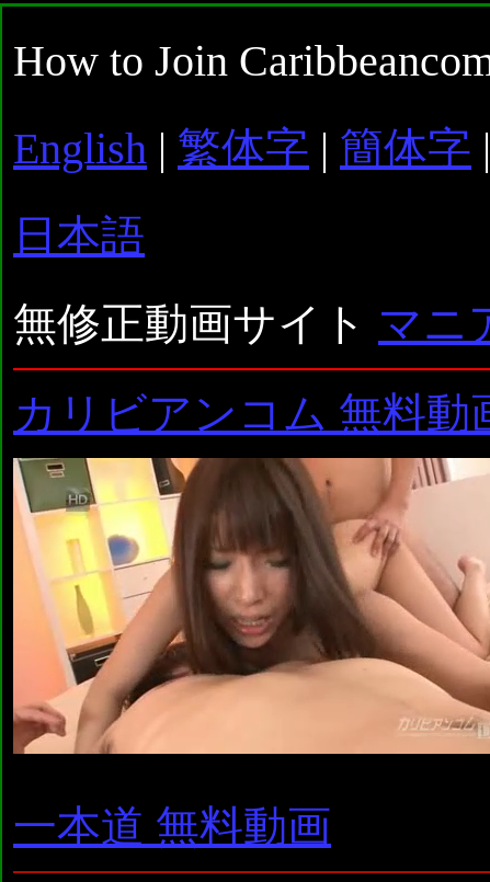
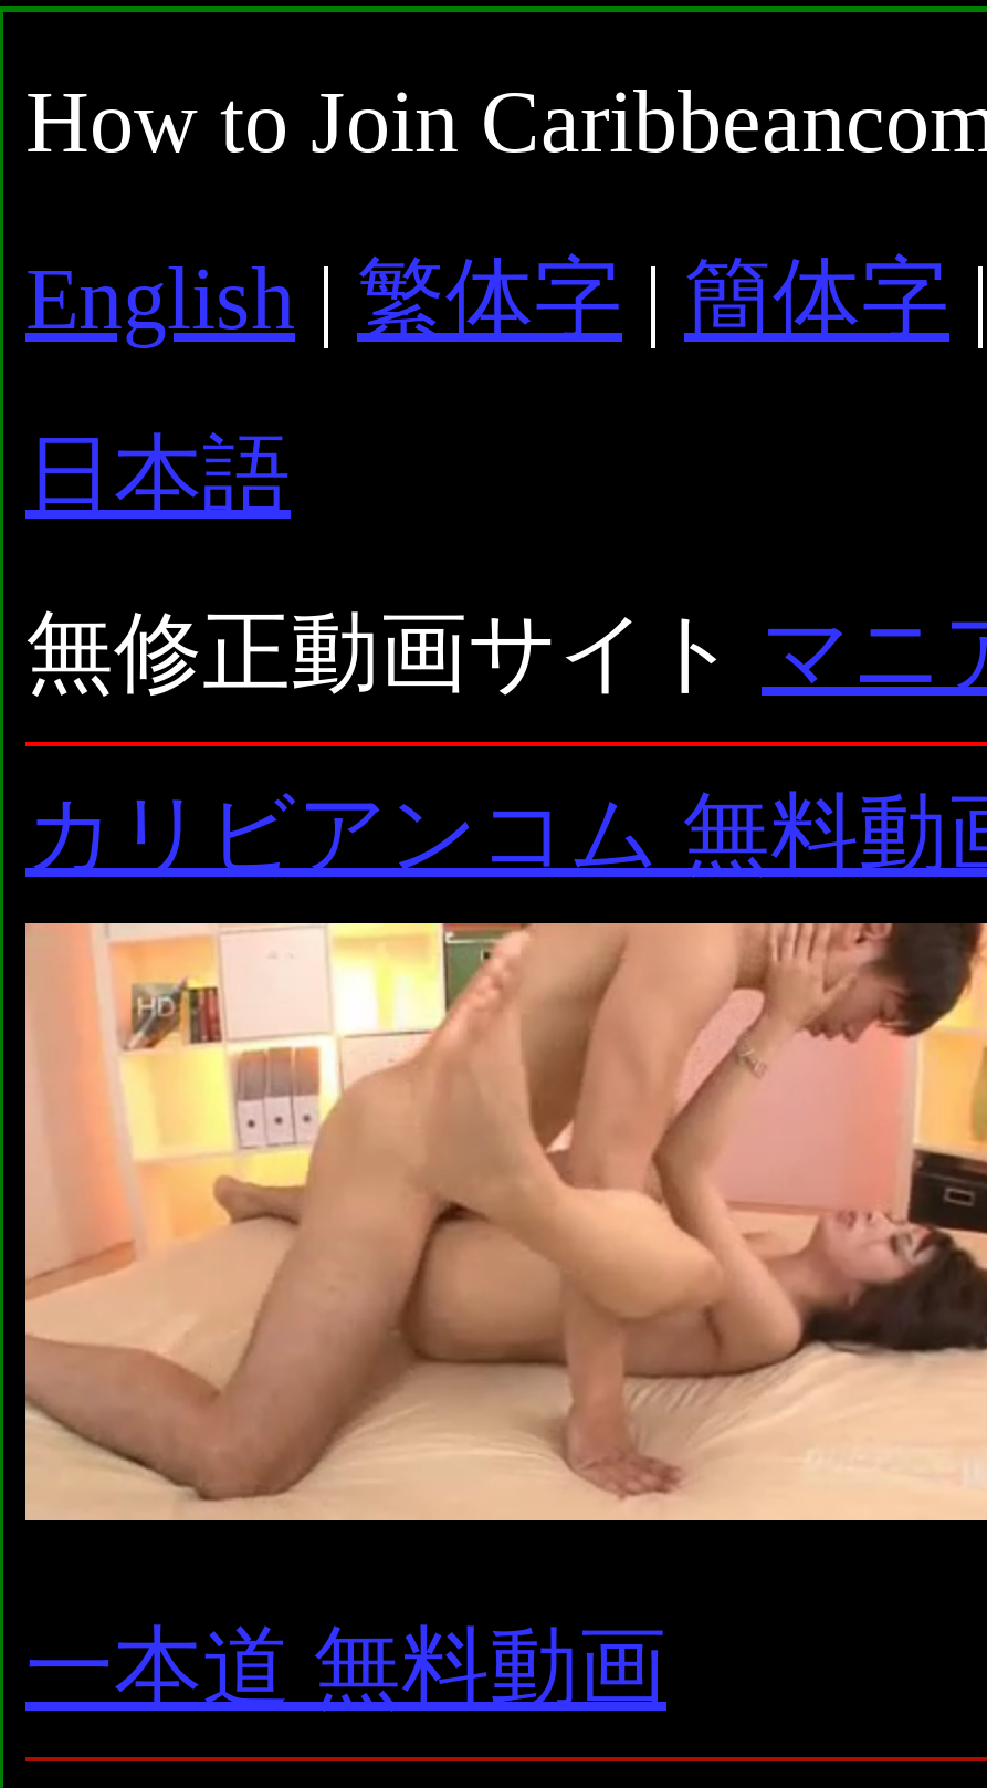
- [image]
+ [image]
